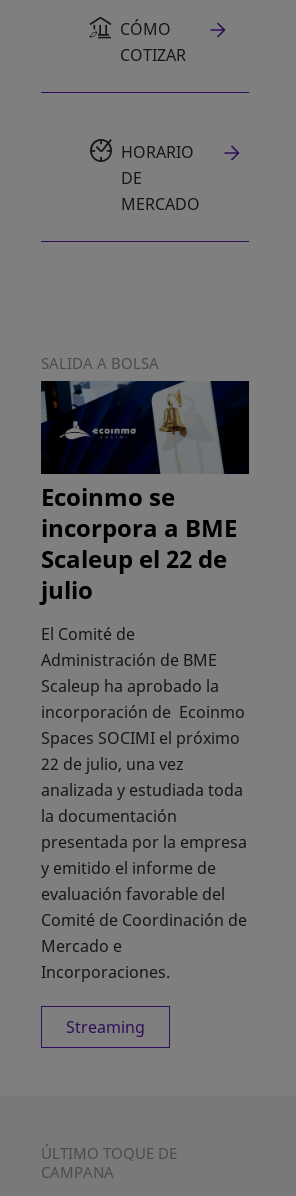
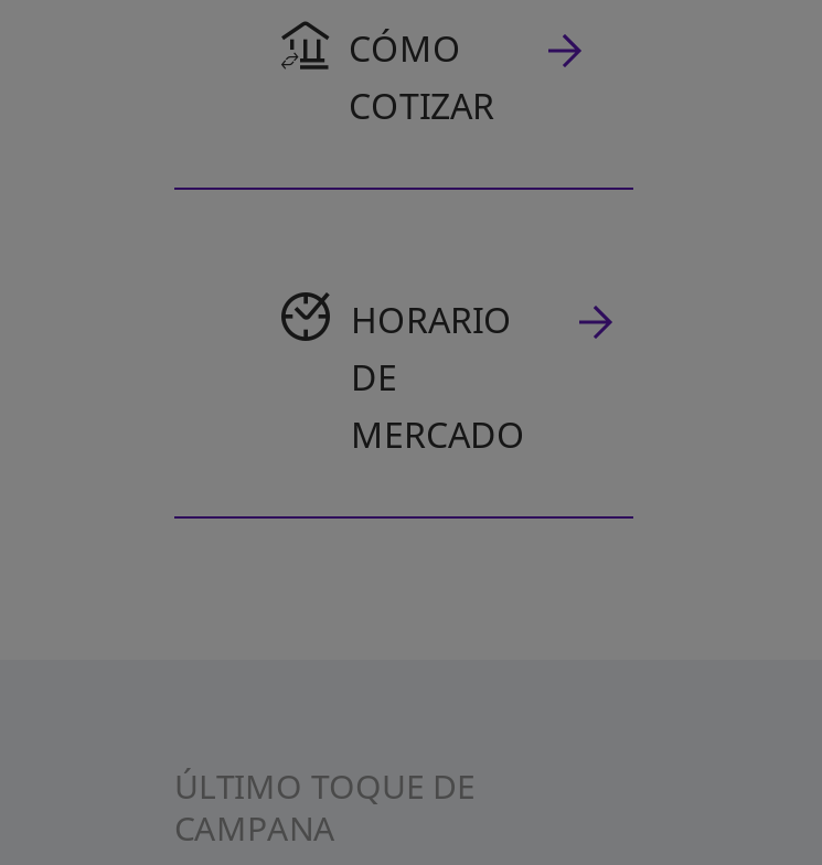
- SALIDA A BOLSA

- [image]
- Ecoinmo se
- incorpora a BME
- Scaleup el 22 de
- julio
- El Comité de
- Administración de BME
- Scaleup ha aprobado la
- incorporación de Ecoinmo
- Spaces SOCIMI el próximo
- 22 de julio, una vez
- analizada y estudiada toda
- la documentación
- presentada por la empresa
- y emitido el informe de
- evaluación favorable del
- Comité de Coordinación de
- Mercado e
- Incorporaciones.
- Streaming

- [image]
